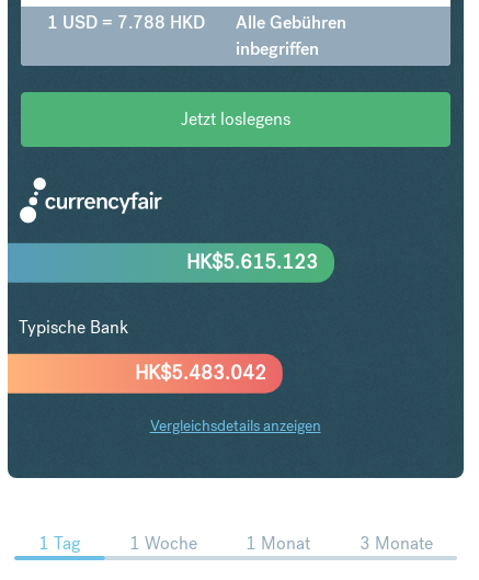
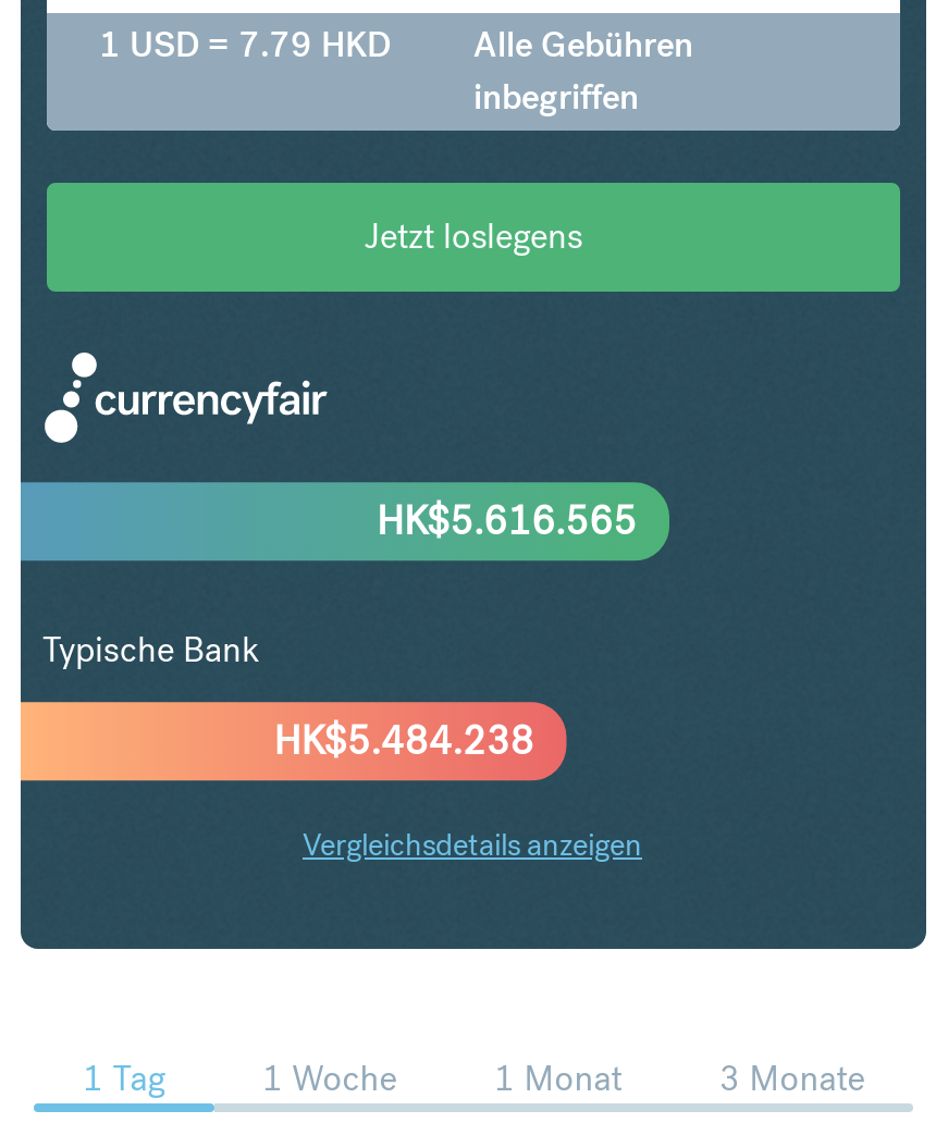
- 1 USD = 7.788 HKD Alle Gebühren
+ 1 USD = 7.79 HKD Alle Gebühren

- HK$5.615.123
+ HK$5.616.565

- HK$5.483.042
+ HK$5.484.238
